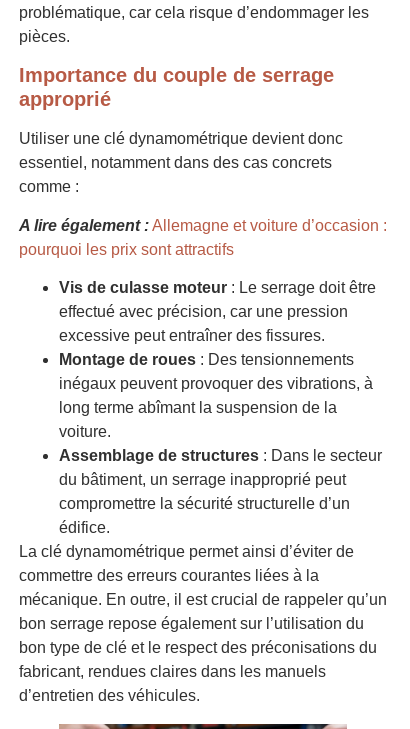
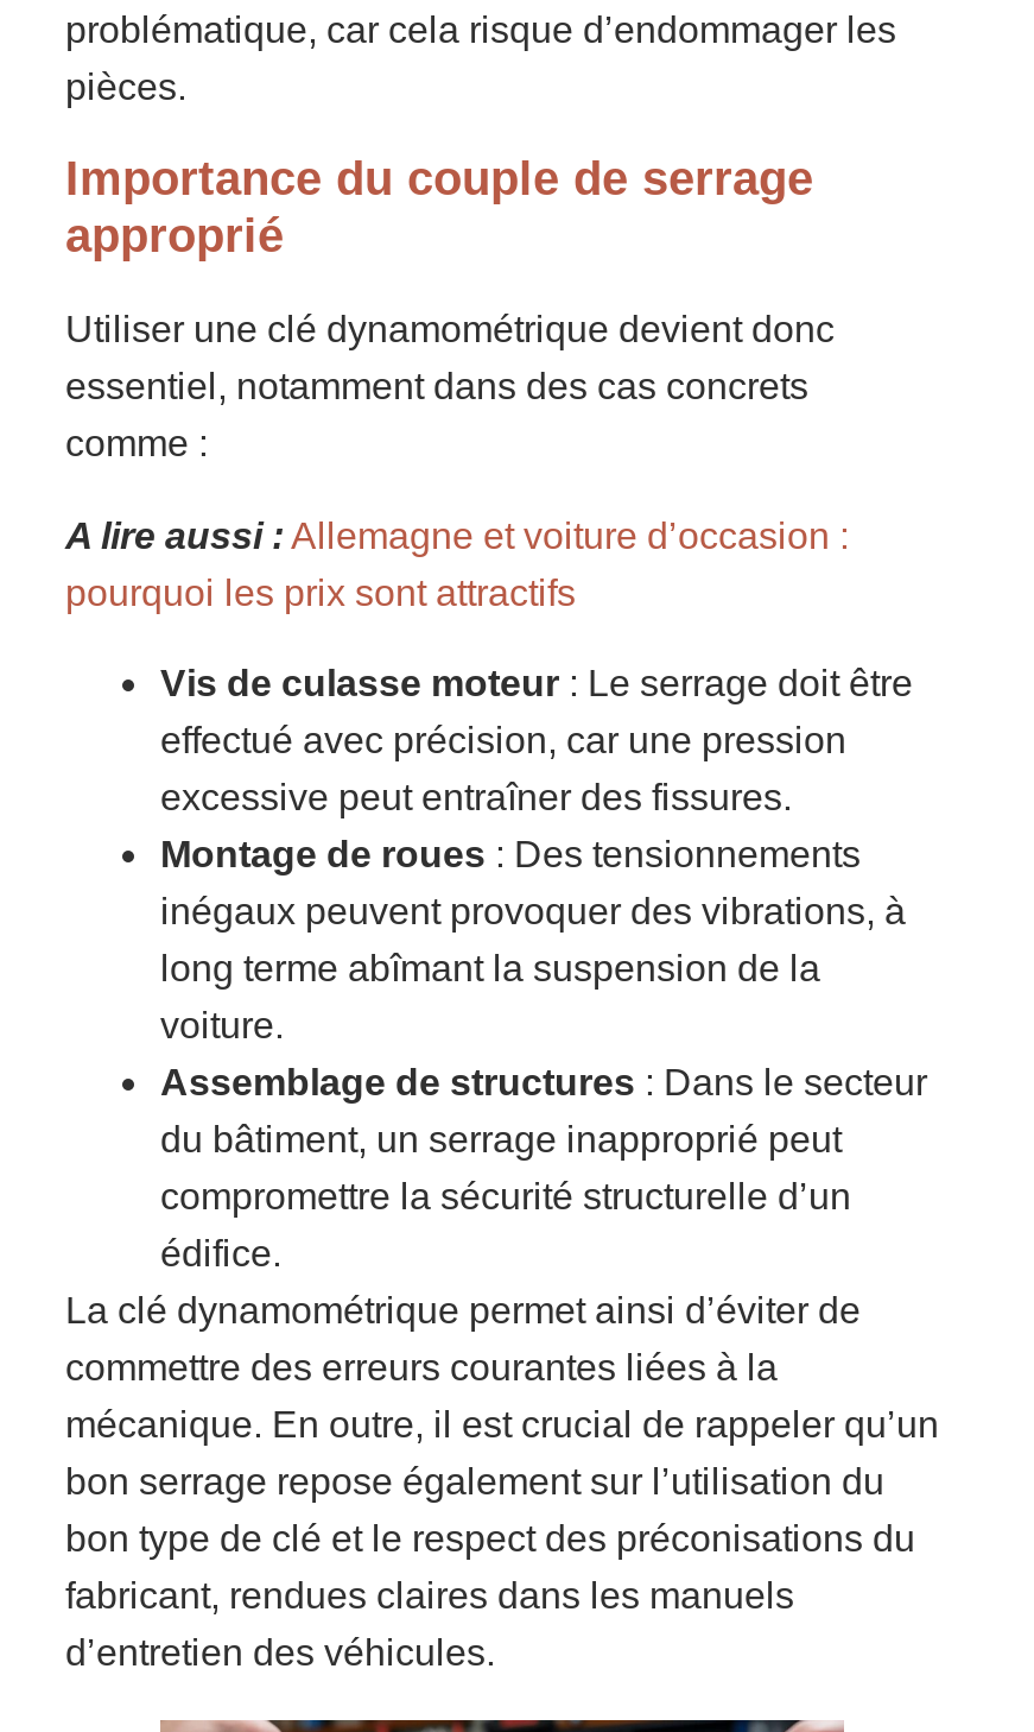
- A lire également : Allemagne et voiture d’occasion :
+ A lire aussi : Allemagne et voiture d’occasion :
